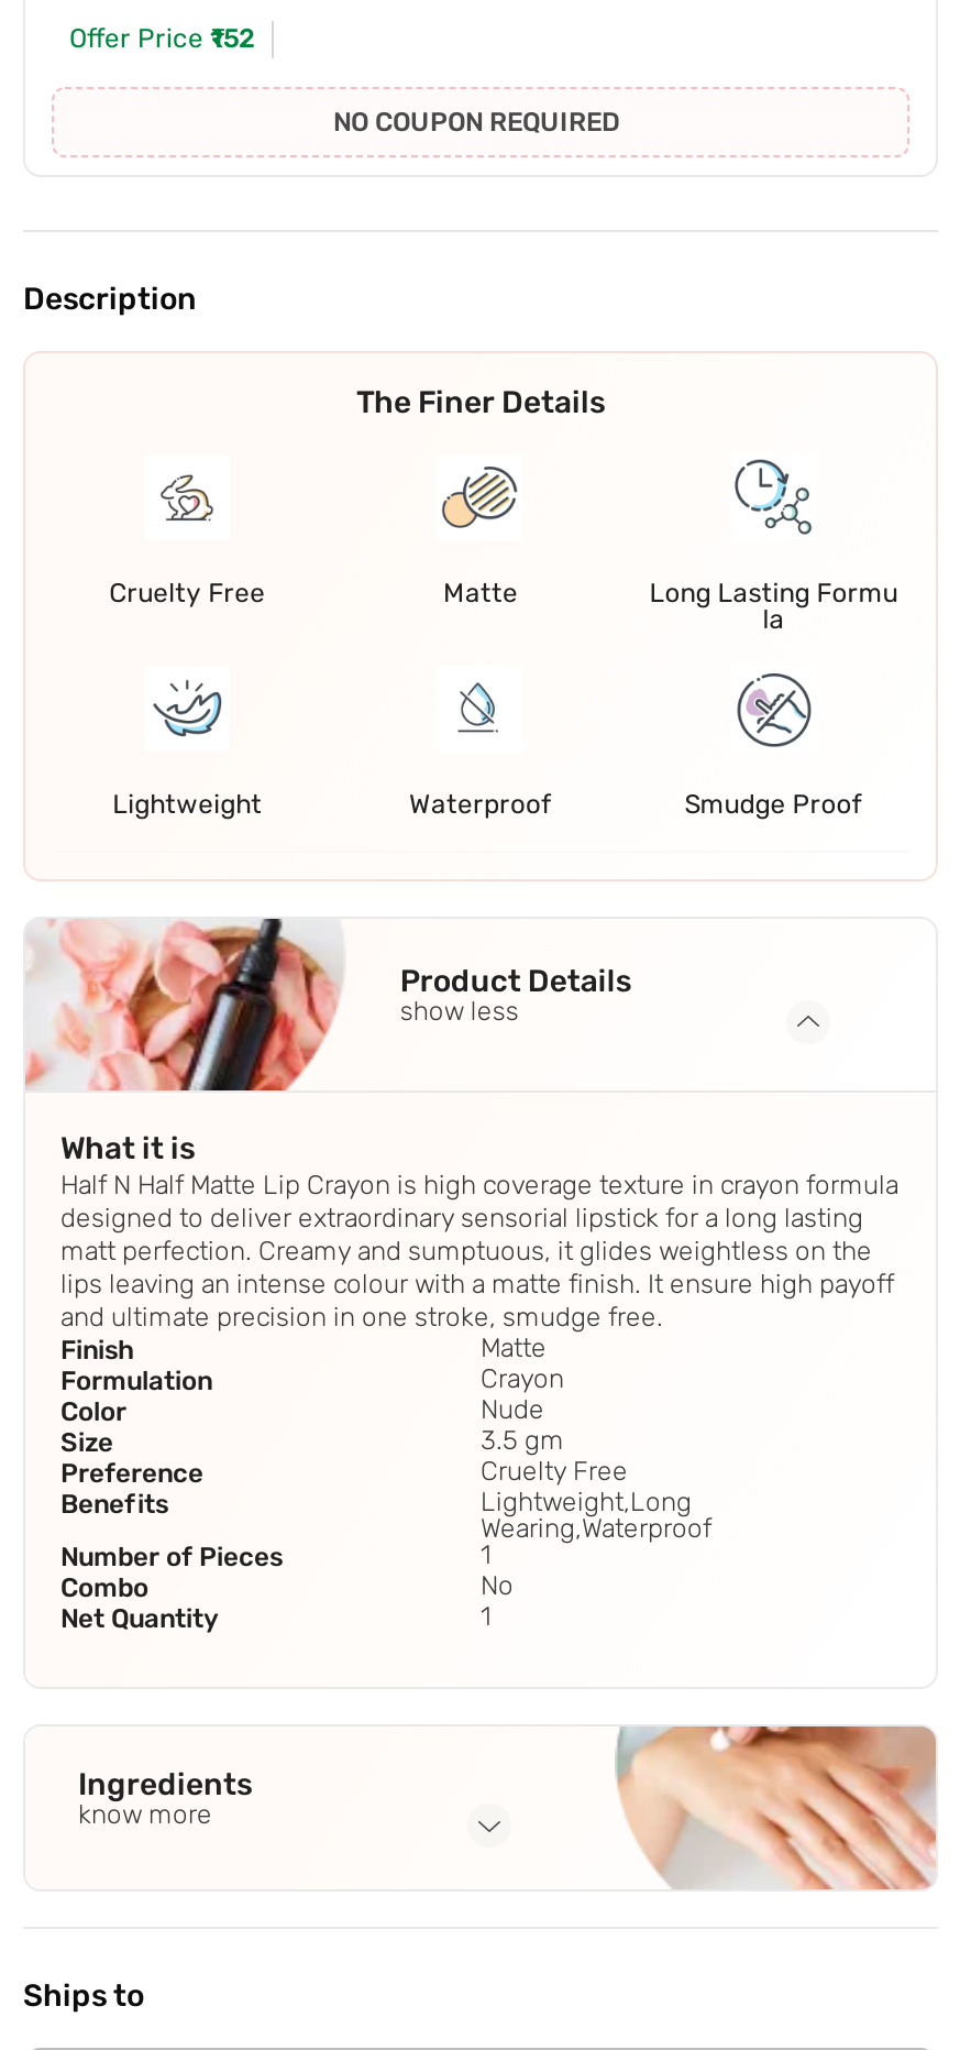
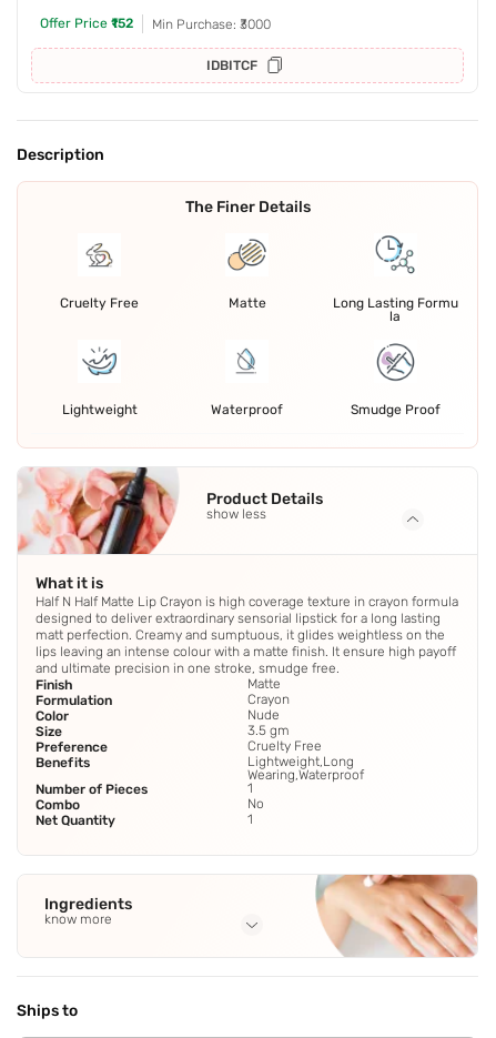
- NO COUPON REQUIRED
+ Min Purchase: ₹3000
+ IDBITCF
